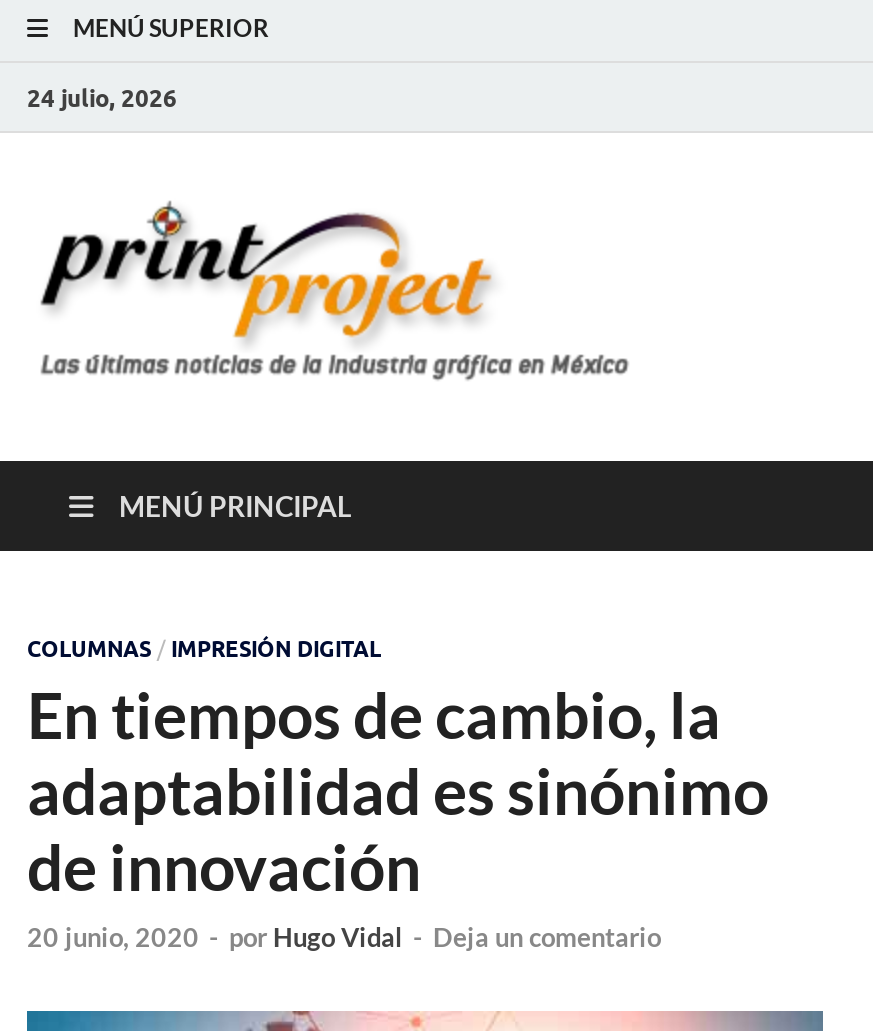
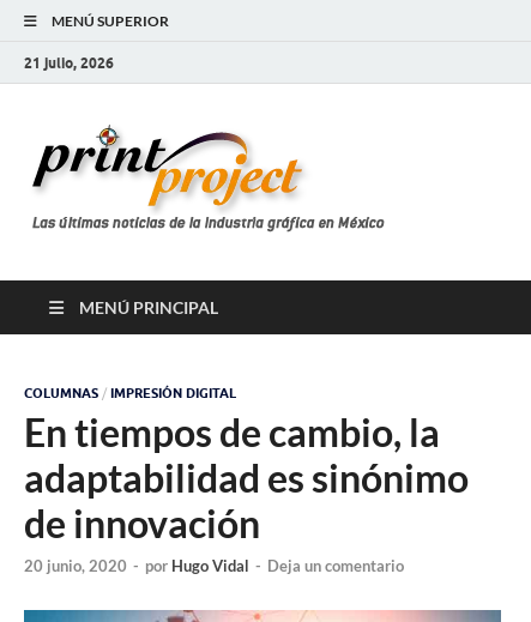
- 24 julio, 2026
+ 21 julio, 2026
